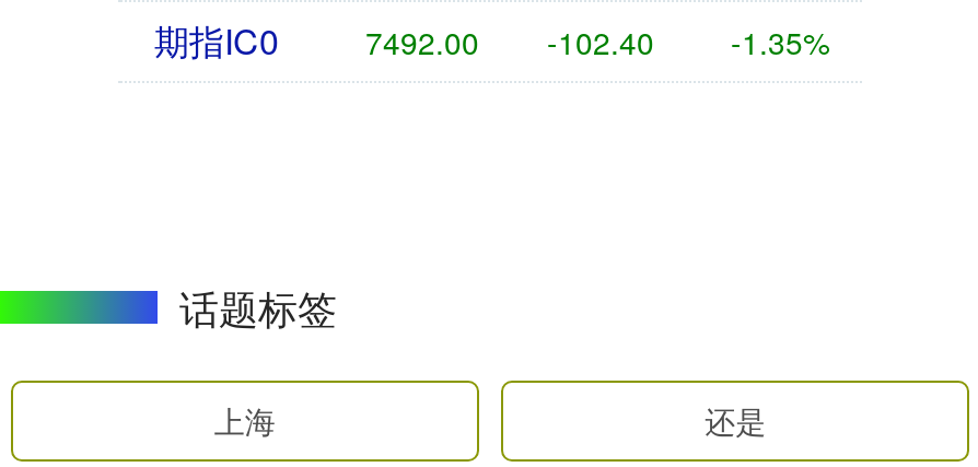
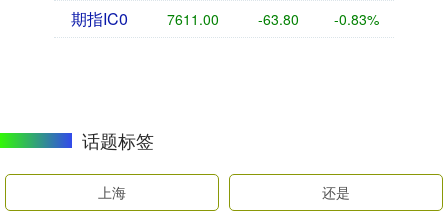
- 7492.00
+ 7611.00

- -102.40
+ -63.80

- -1.35%
+ -0.83%
